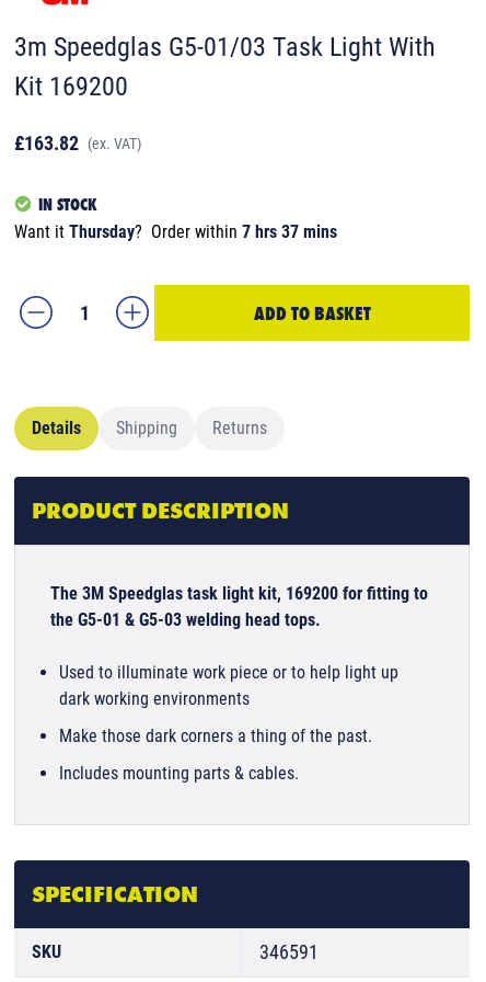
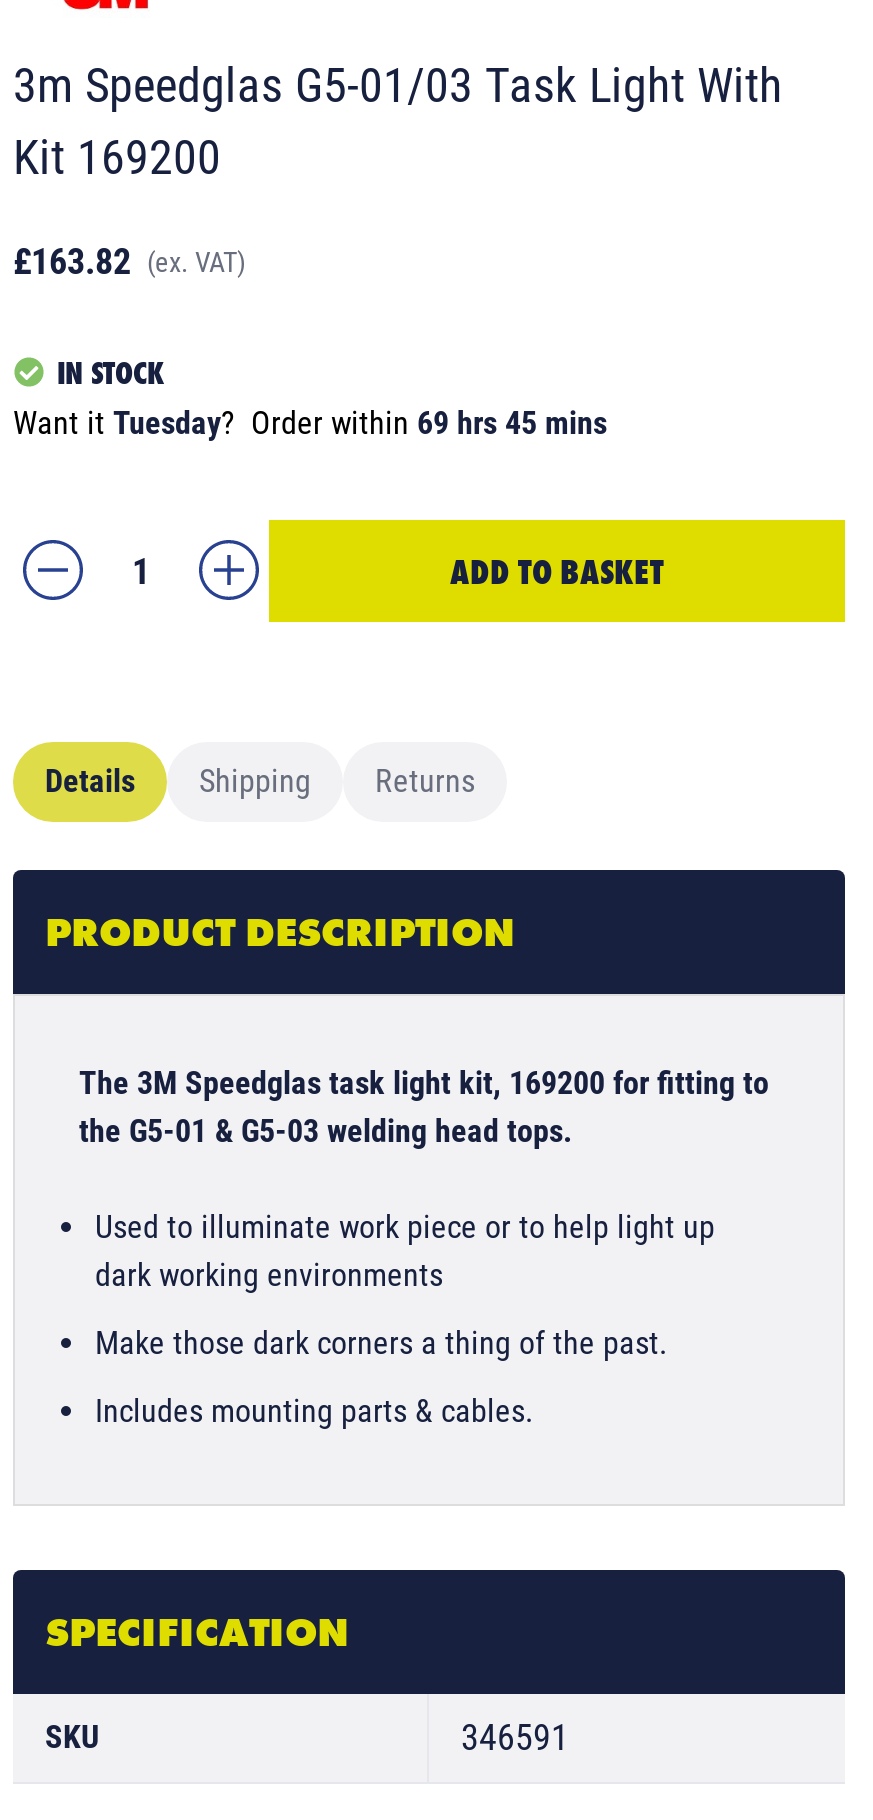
- Want it Thursday? Order within 7 hrs 37 mins
+ Want it Tuesday? Order within 69 hrs 45 mins
